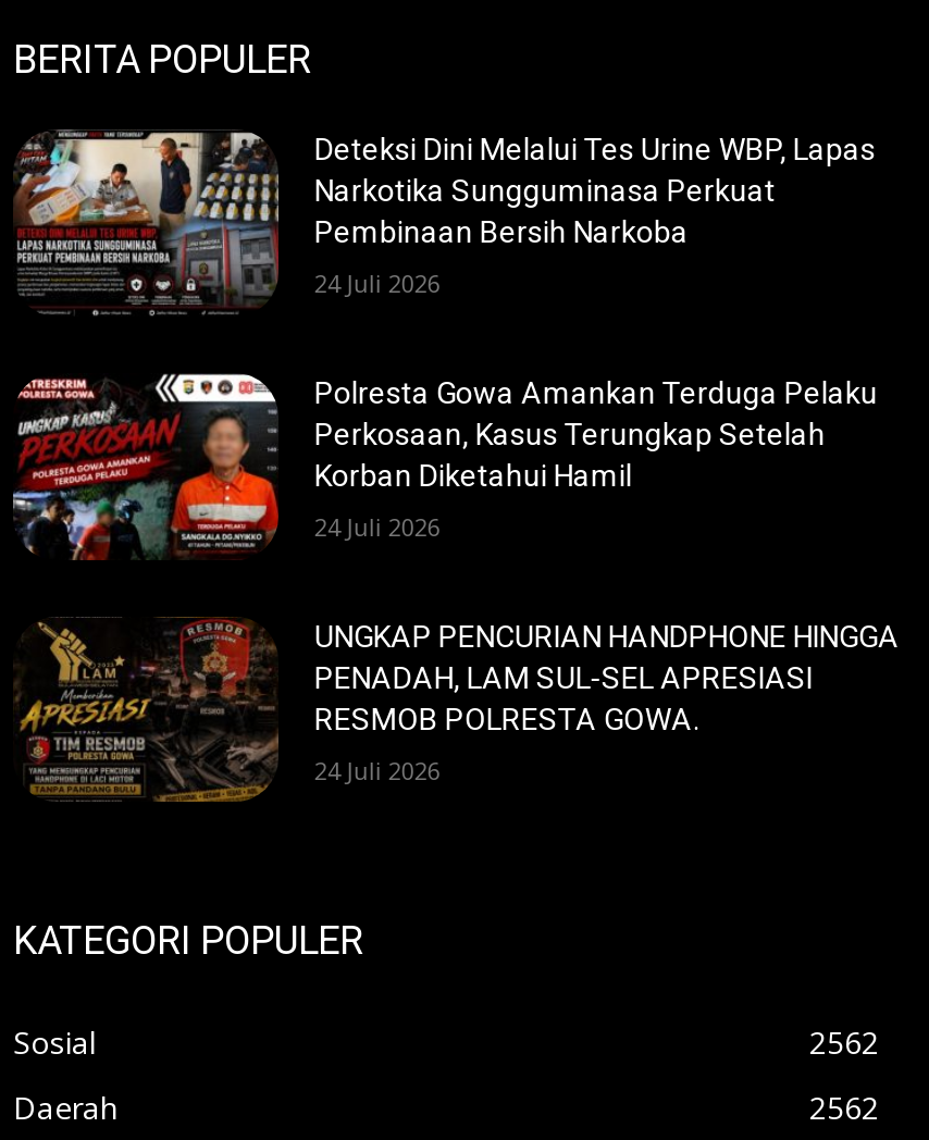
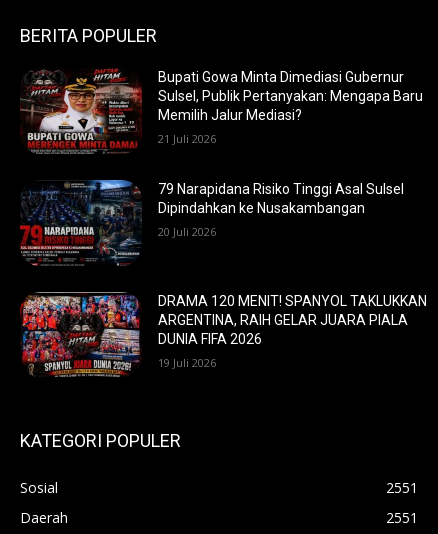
- [image]
- Deteksi Dini Melalui Tes Urine WBP, Lapas
- Narkotika Sungguminasa Perkuat
- Pembinaan Bersih Narkoba
+ [image]
+ Bupati Gowa Minta Dimediasi Gubernur
+ Sulsel, Publik Pertanyakan: Mengapa Baru
+ Memilih Jalur Mediasi?

- 24 Juli 2026
+ 21 Juli 2026

- [image]
- Polresta Gowa Amankan Terduga Pelaku
- Perkosaan, Kasus Terungkap Setelah
- Korban Diketahui Hamil
+ [image]
+ 79 Narapidana Risiko Tinggi Asal Sulsel
+ Dipindahkan ke Nusakambangan

- 24 Juli 2026
+ 20 Juli 2026

- [image]
- UNGKAP PENCURIAN HANDPHONE HINGGA
- PENADAH, LAM SUL-SEL APRESIASI
- RESMOB POLRESTA GOWA.
+ [image]
+ DRAMA 120 MENIT! SPANYOL TAKLUKKAN
+ ARGENTINA, RAIH GELAR JUARA PIALA
+ DUNIA FIFA 2026

- 24 Juli 2026
+ 19 Juli 2026

- 2562
+ 2551

- 2562
+ 2551
